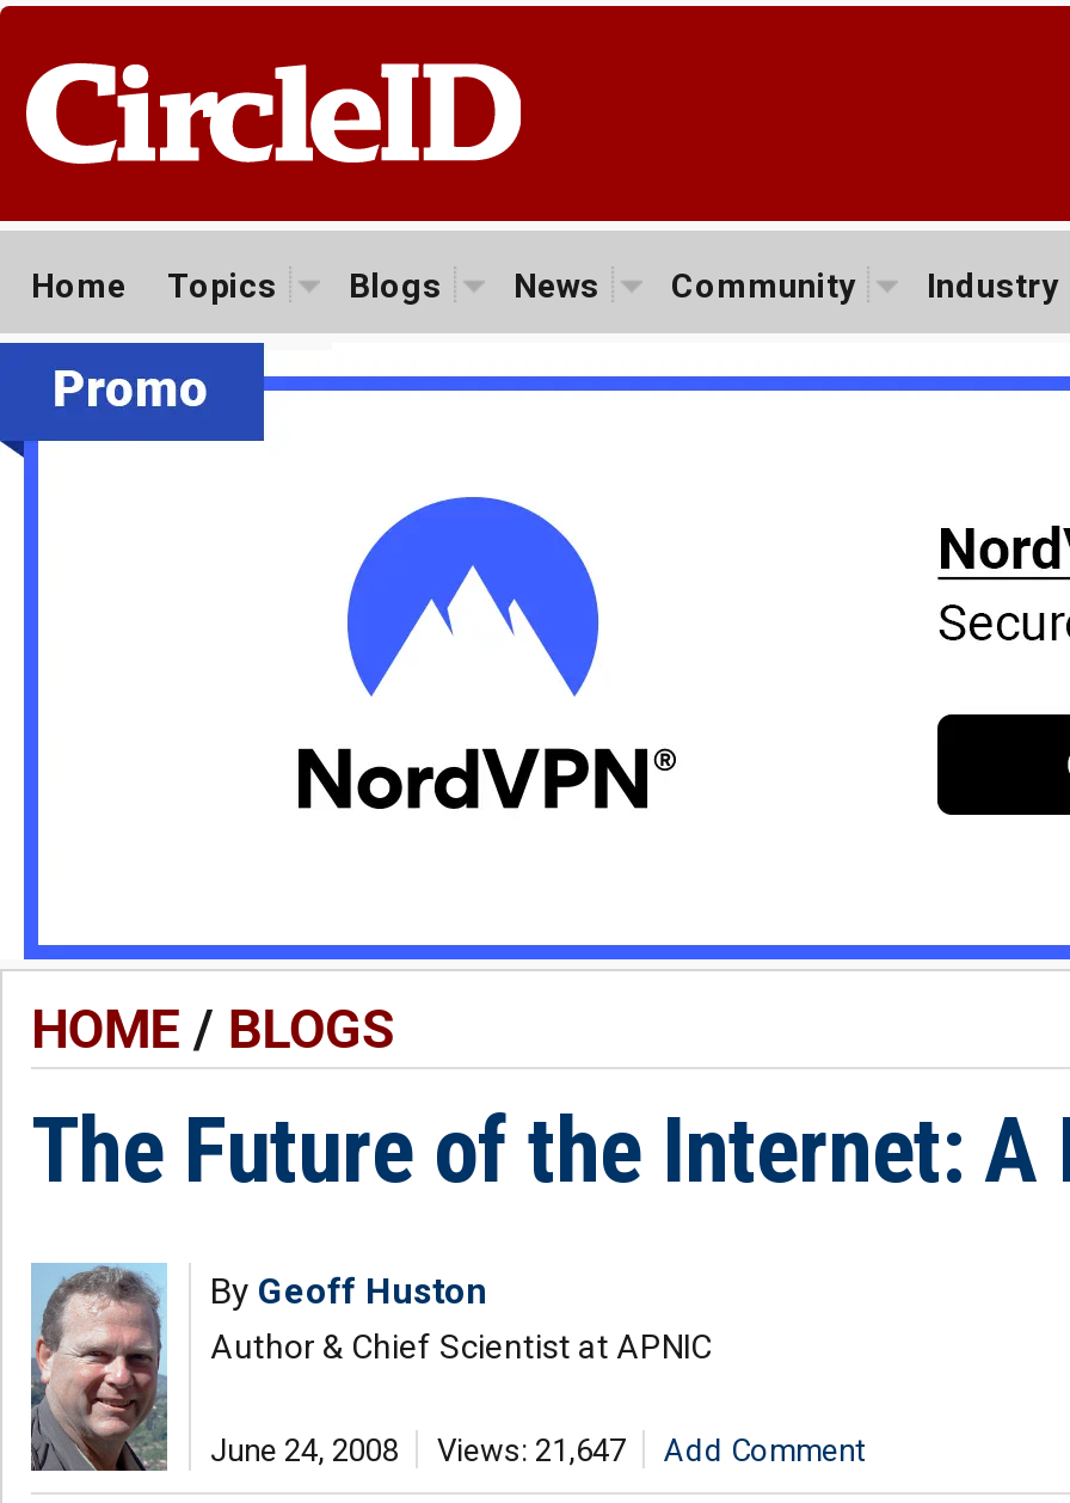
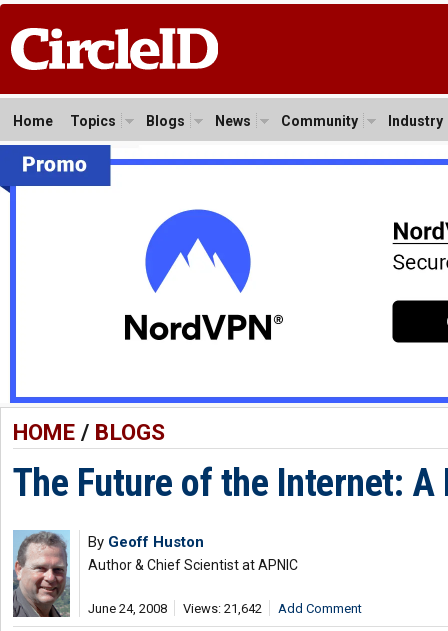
- June 24, 2008 Views: 21,647 Add Comment
+ June 24, 2008 Views: 21,642 Add Comment
